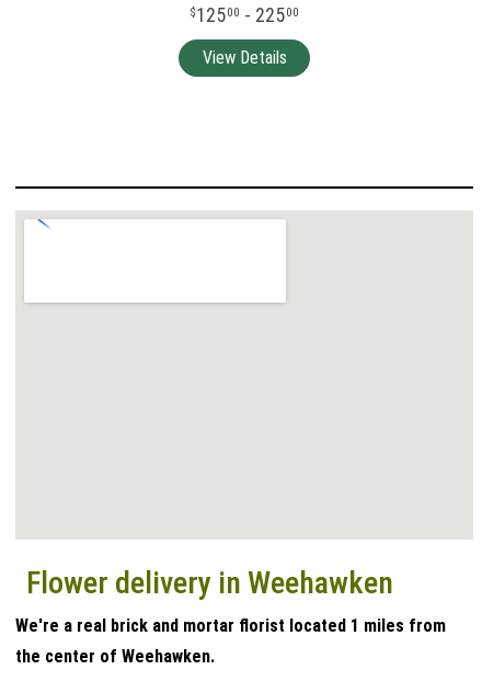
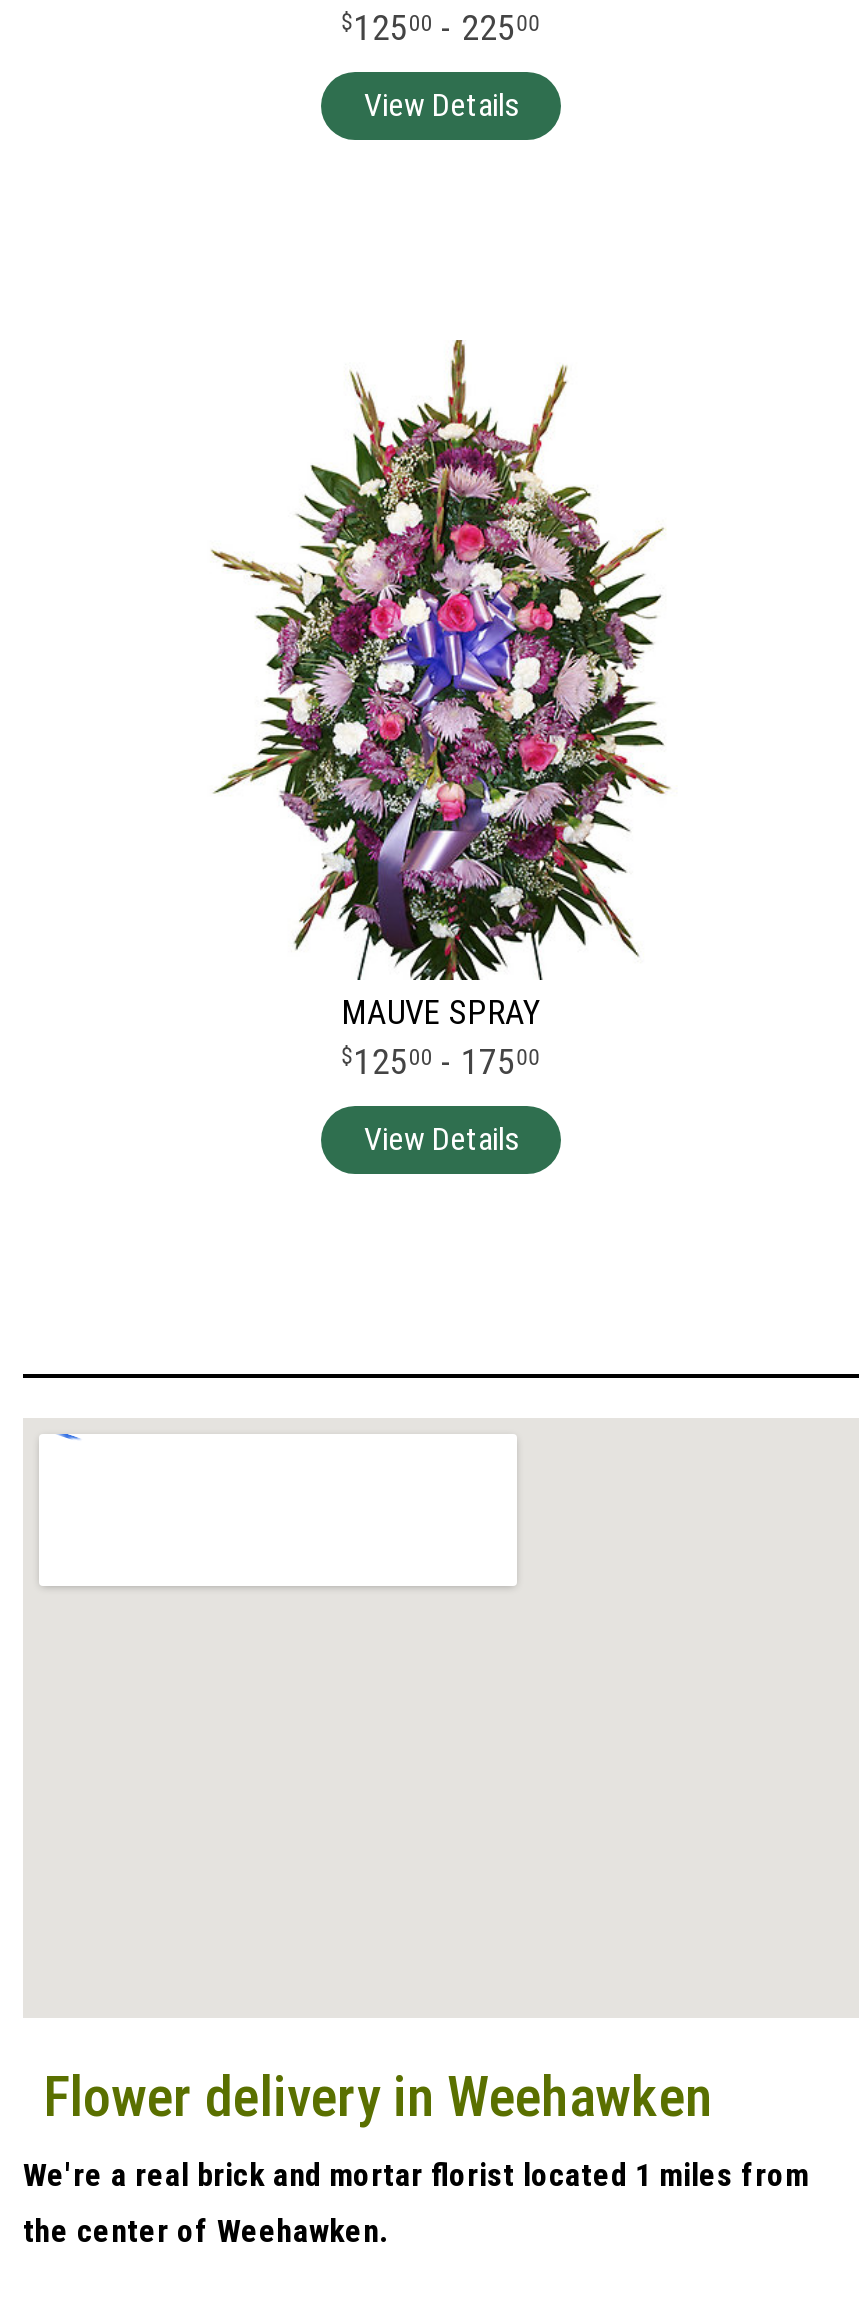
+ [image]
+ MAUVE SPRAY
+ 12500 - 17500
